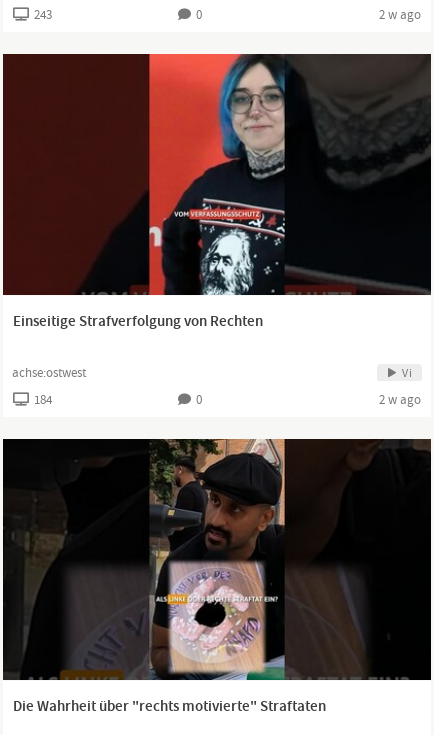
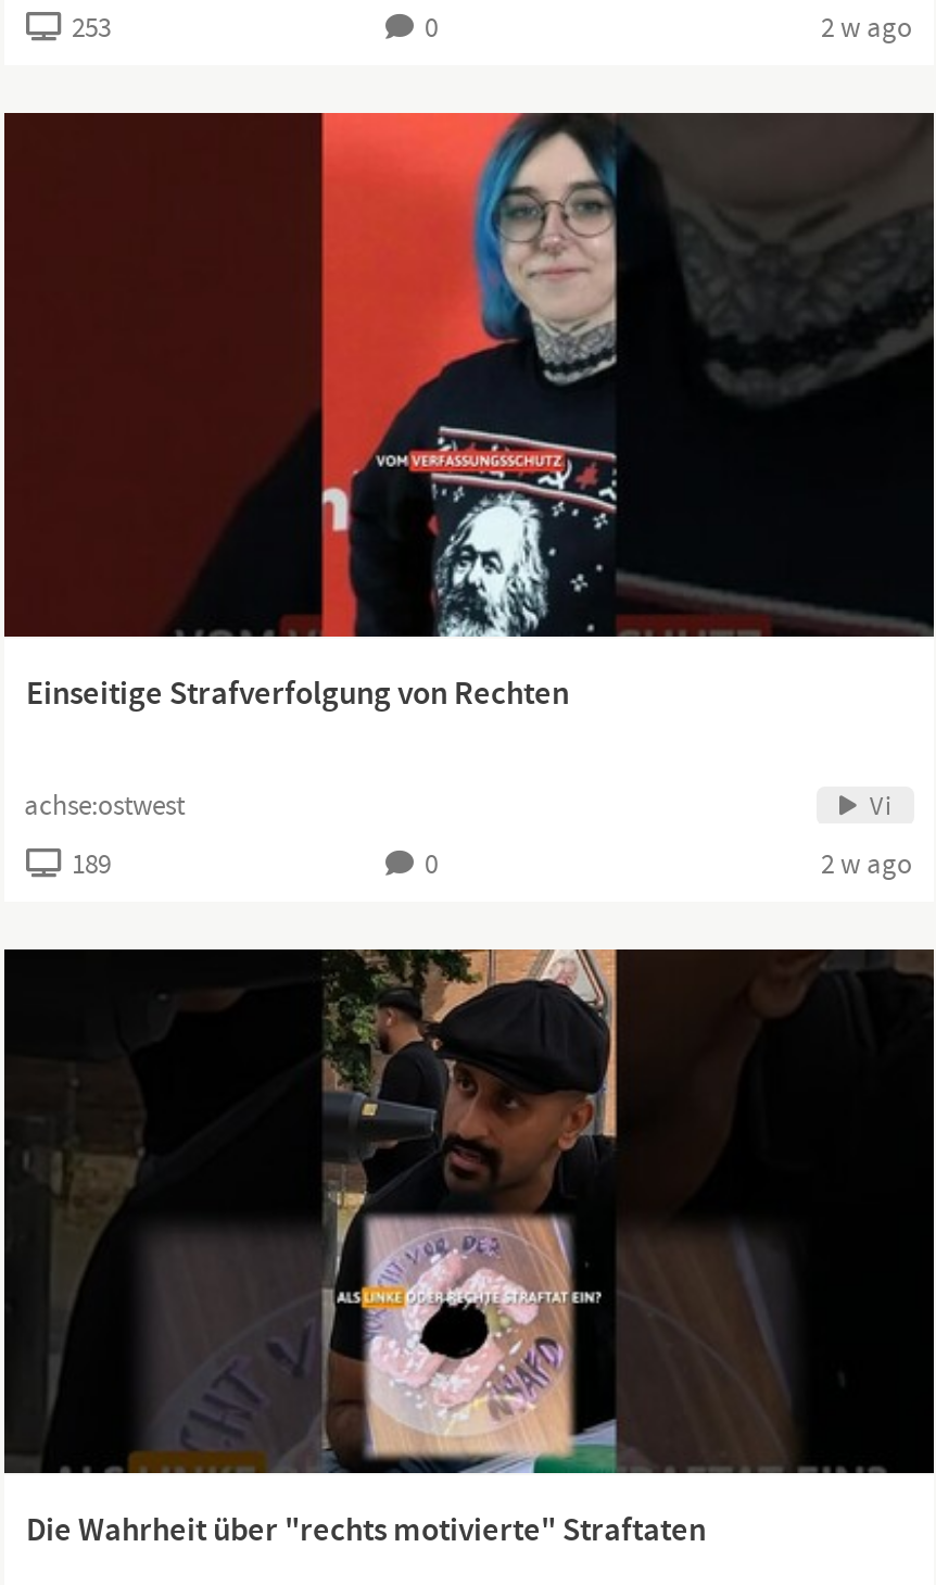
- 243
+ 253

- 184
+ 189
